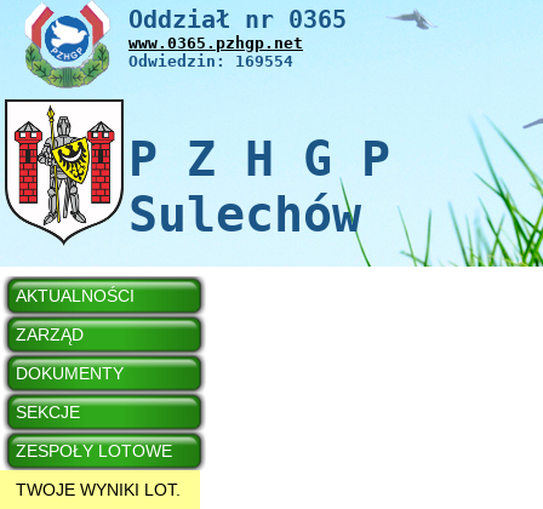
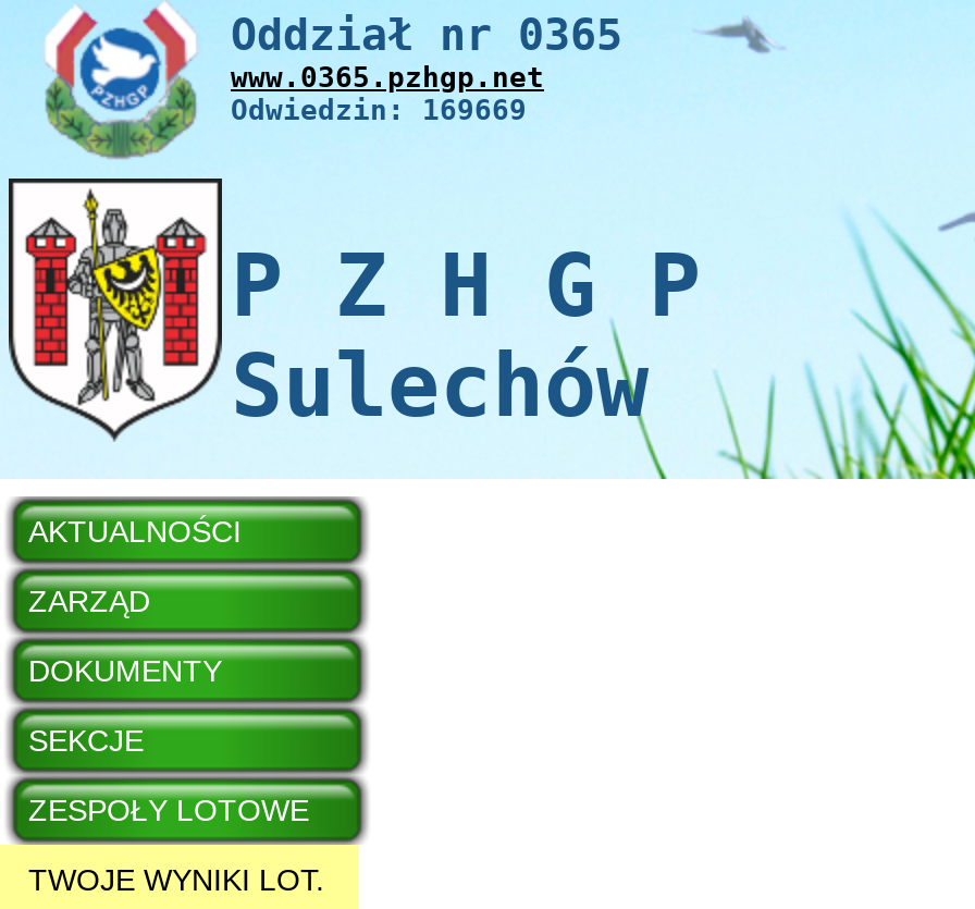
- Odwiedzin: 169554
+ Odwiedzin: 169669
